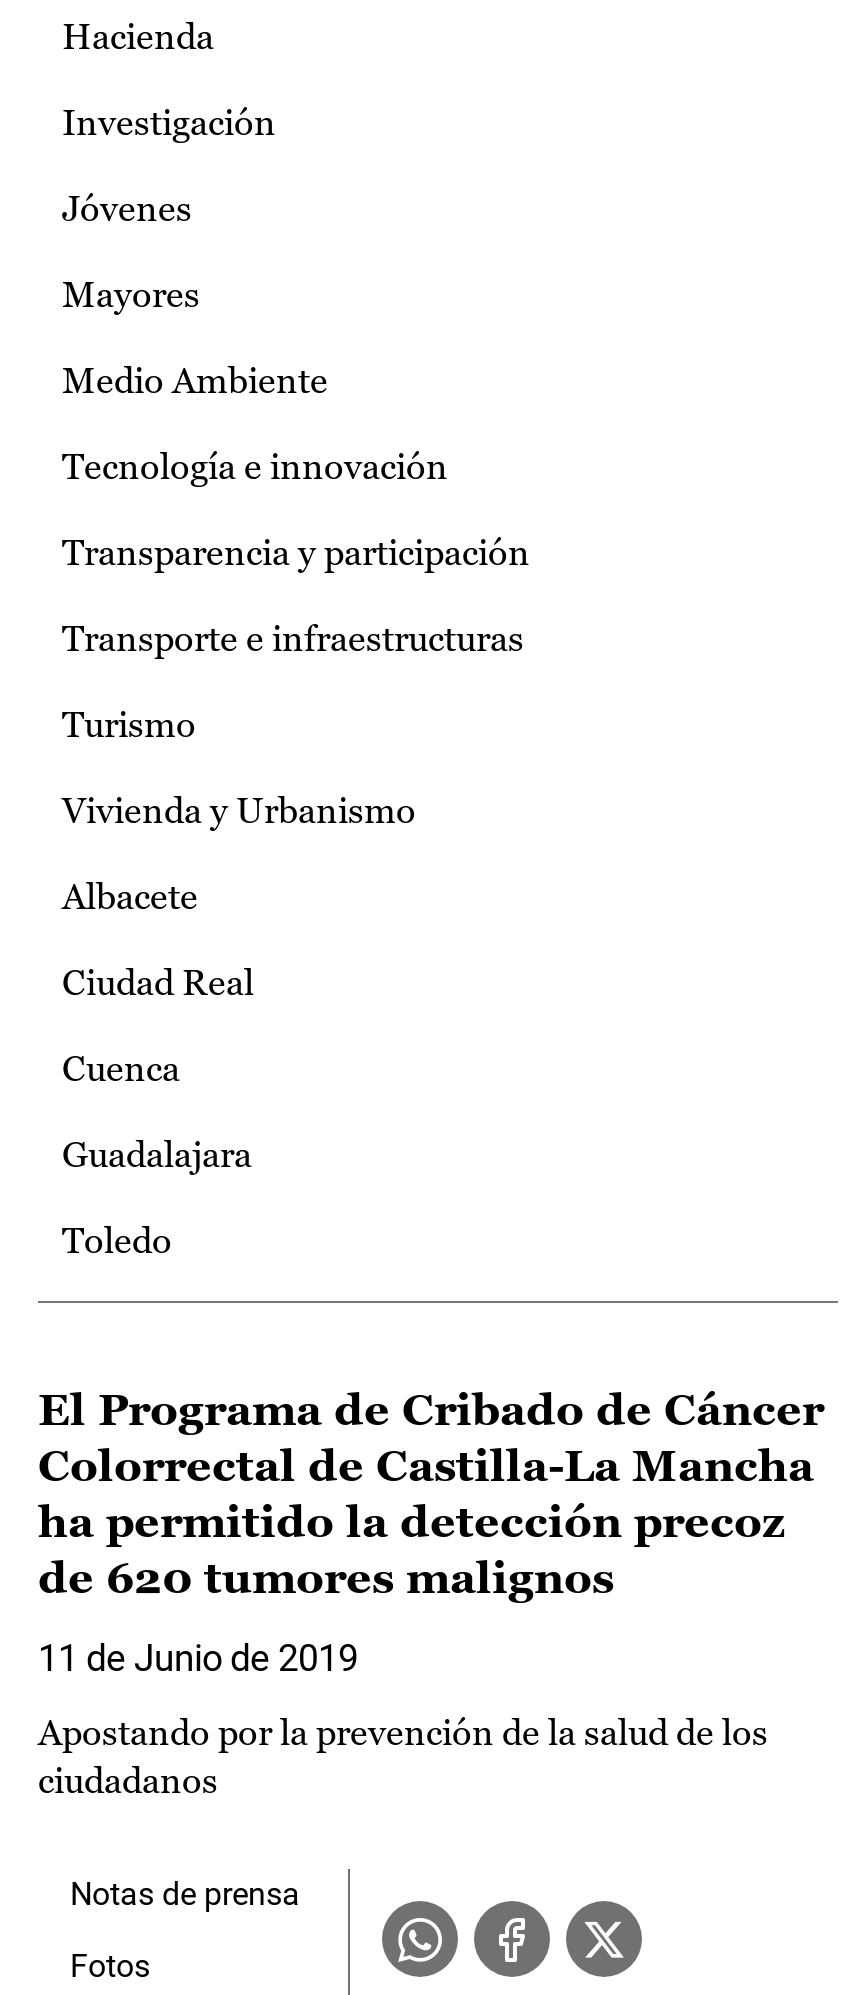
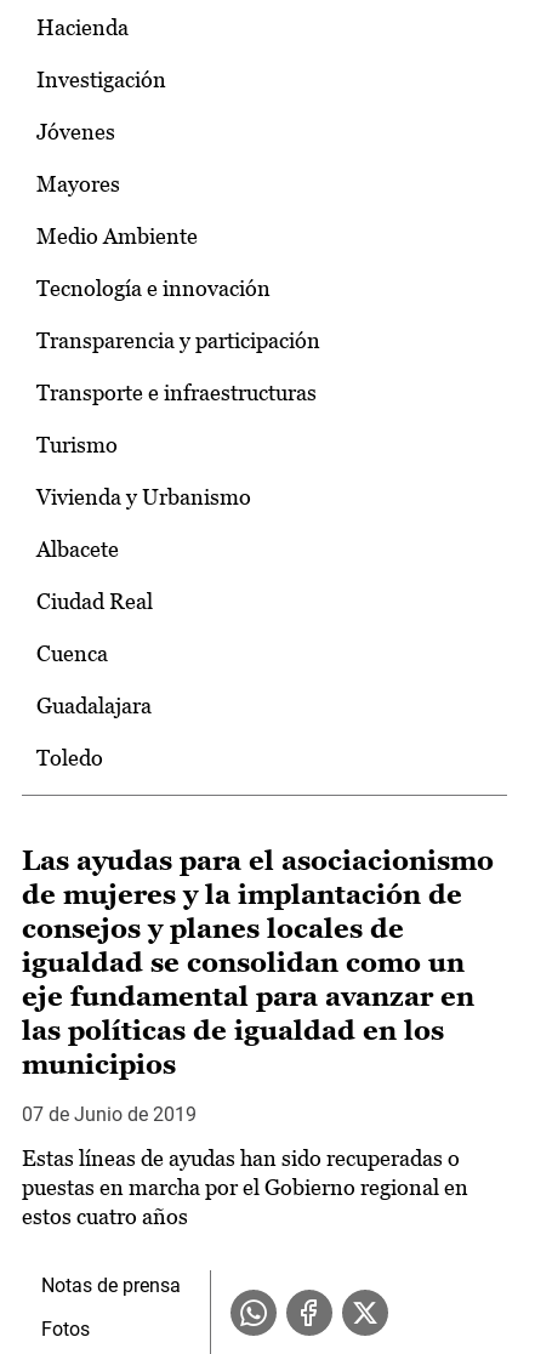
- El Programa de Cribado de Cáncer
- Colorrectal de Castilla-La Mancha
- ha permitido la detección precoz
- de 620 tumores malignos
+ Las ayudas para el asociacionismo
+ de mujeres y la implantación de
+ consejos y planes locales de
+ igualdad se consolidan como un
+ eje fundamental para avanzar en
+ las políticas de igualdad en los
+ municipios

- 11 de Junio de 2019
+ 07 de Junio de 2019

- Apostando por la prevención de la salud de los
- ciudadanos
+ Estas líneas de ayudas han sido recuperadas o
+ puestas en marcha por el Gobierno regional en
+ estos cuatro años
